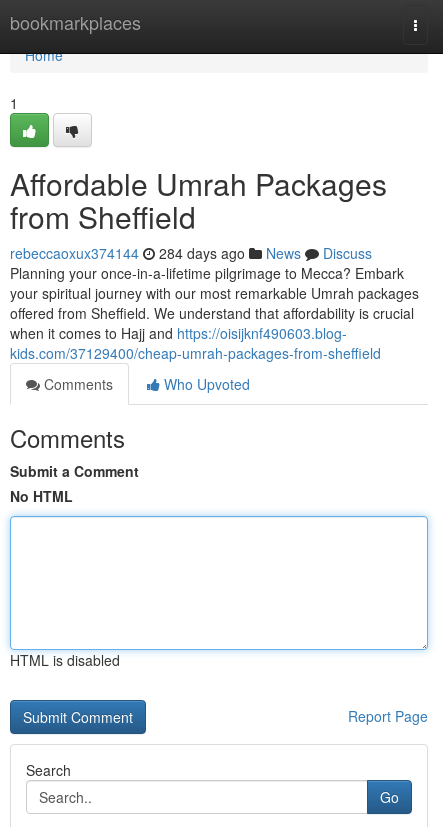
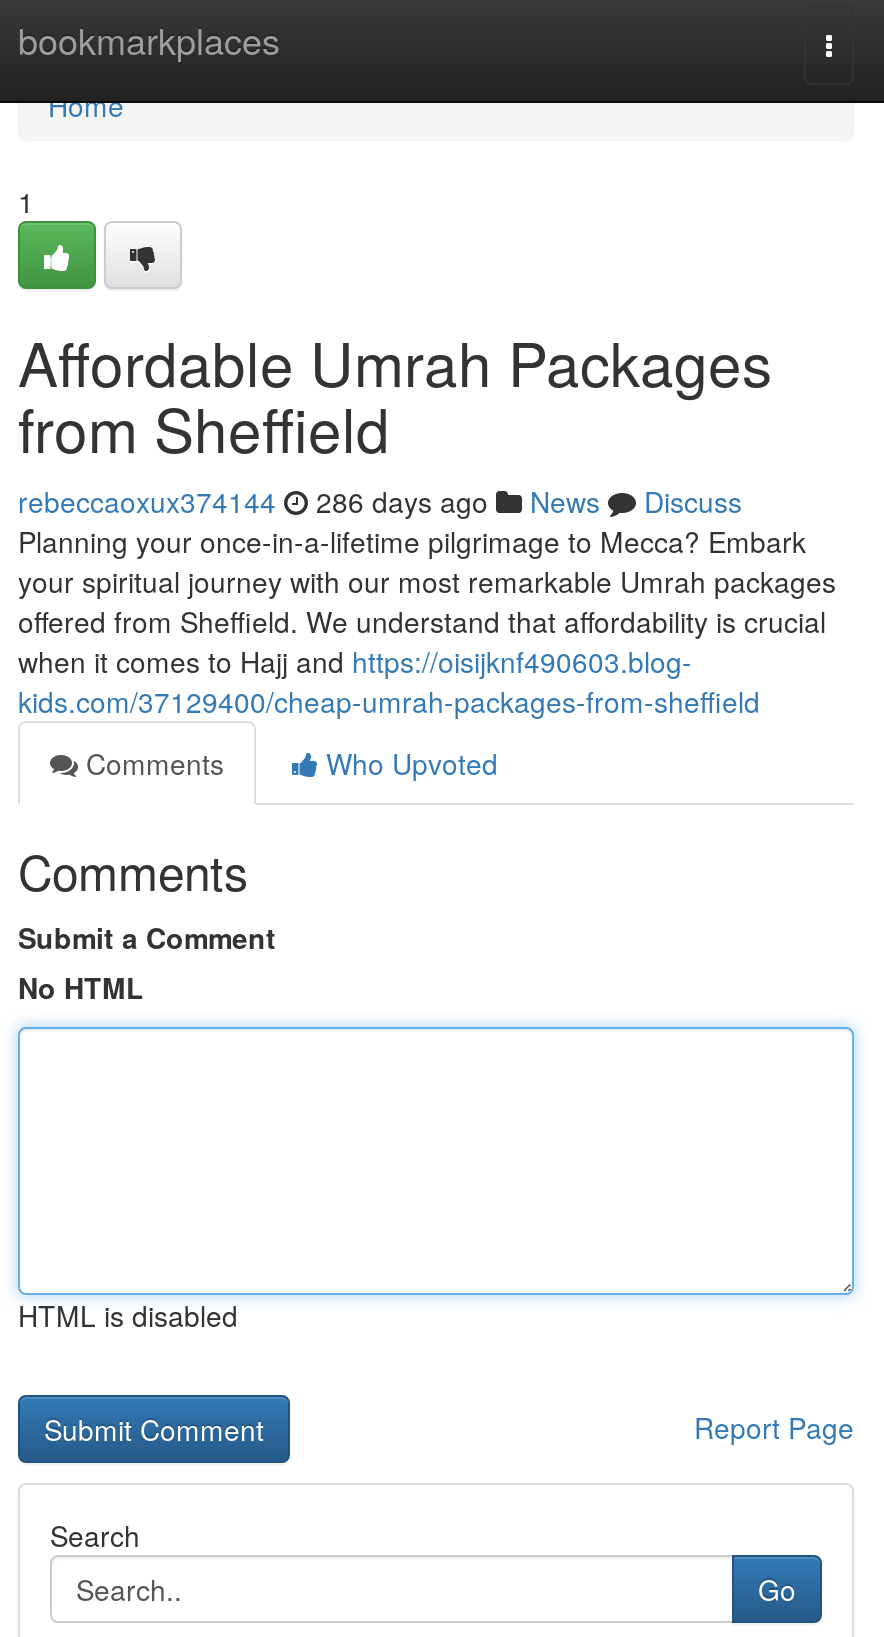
- rebeccaoxux374144 284 days ago News Discuss
+ rebeccaoxux374144 286 days ago News Discuss
